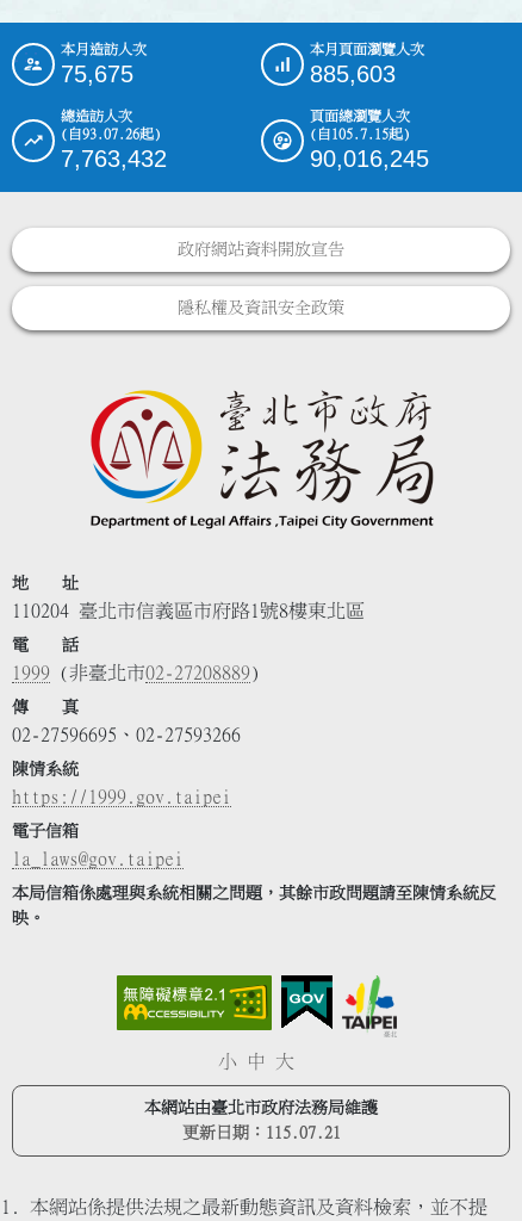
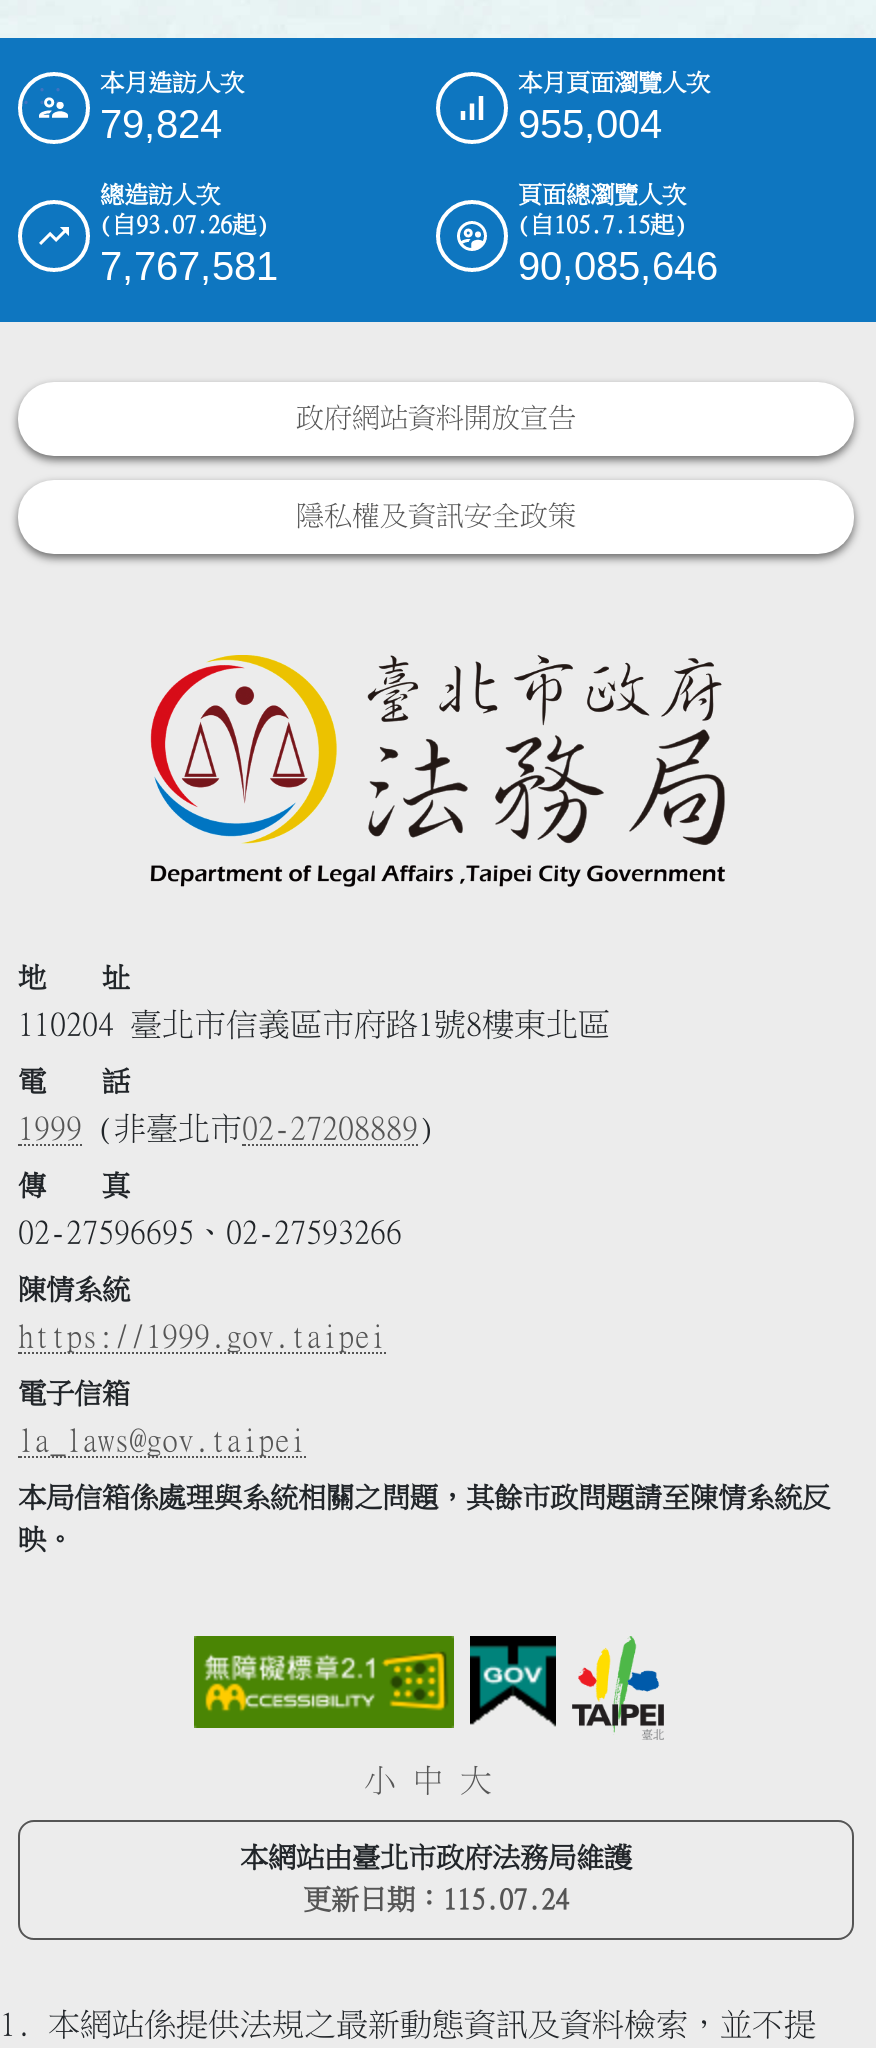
- 75,675
+ 79,824

- 885,603
+ 955,004

- 7,763,432
+ 7,767,581

- 90,016,245
+ 90,085,646

- 更新日期：115.07.21
+ 更新日期：115.07.24
